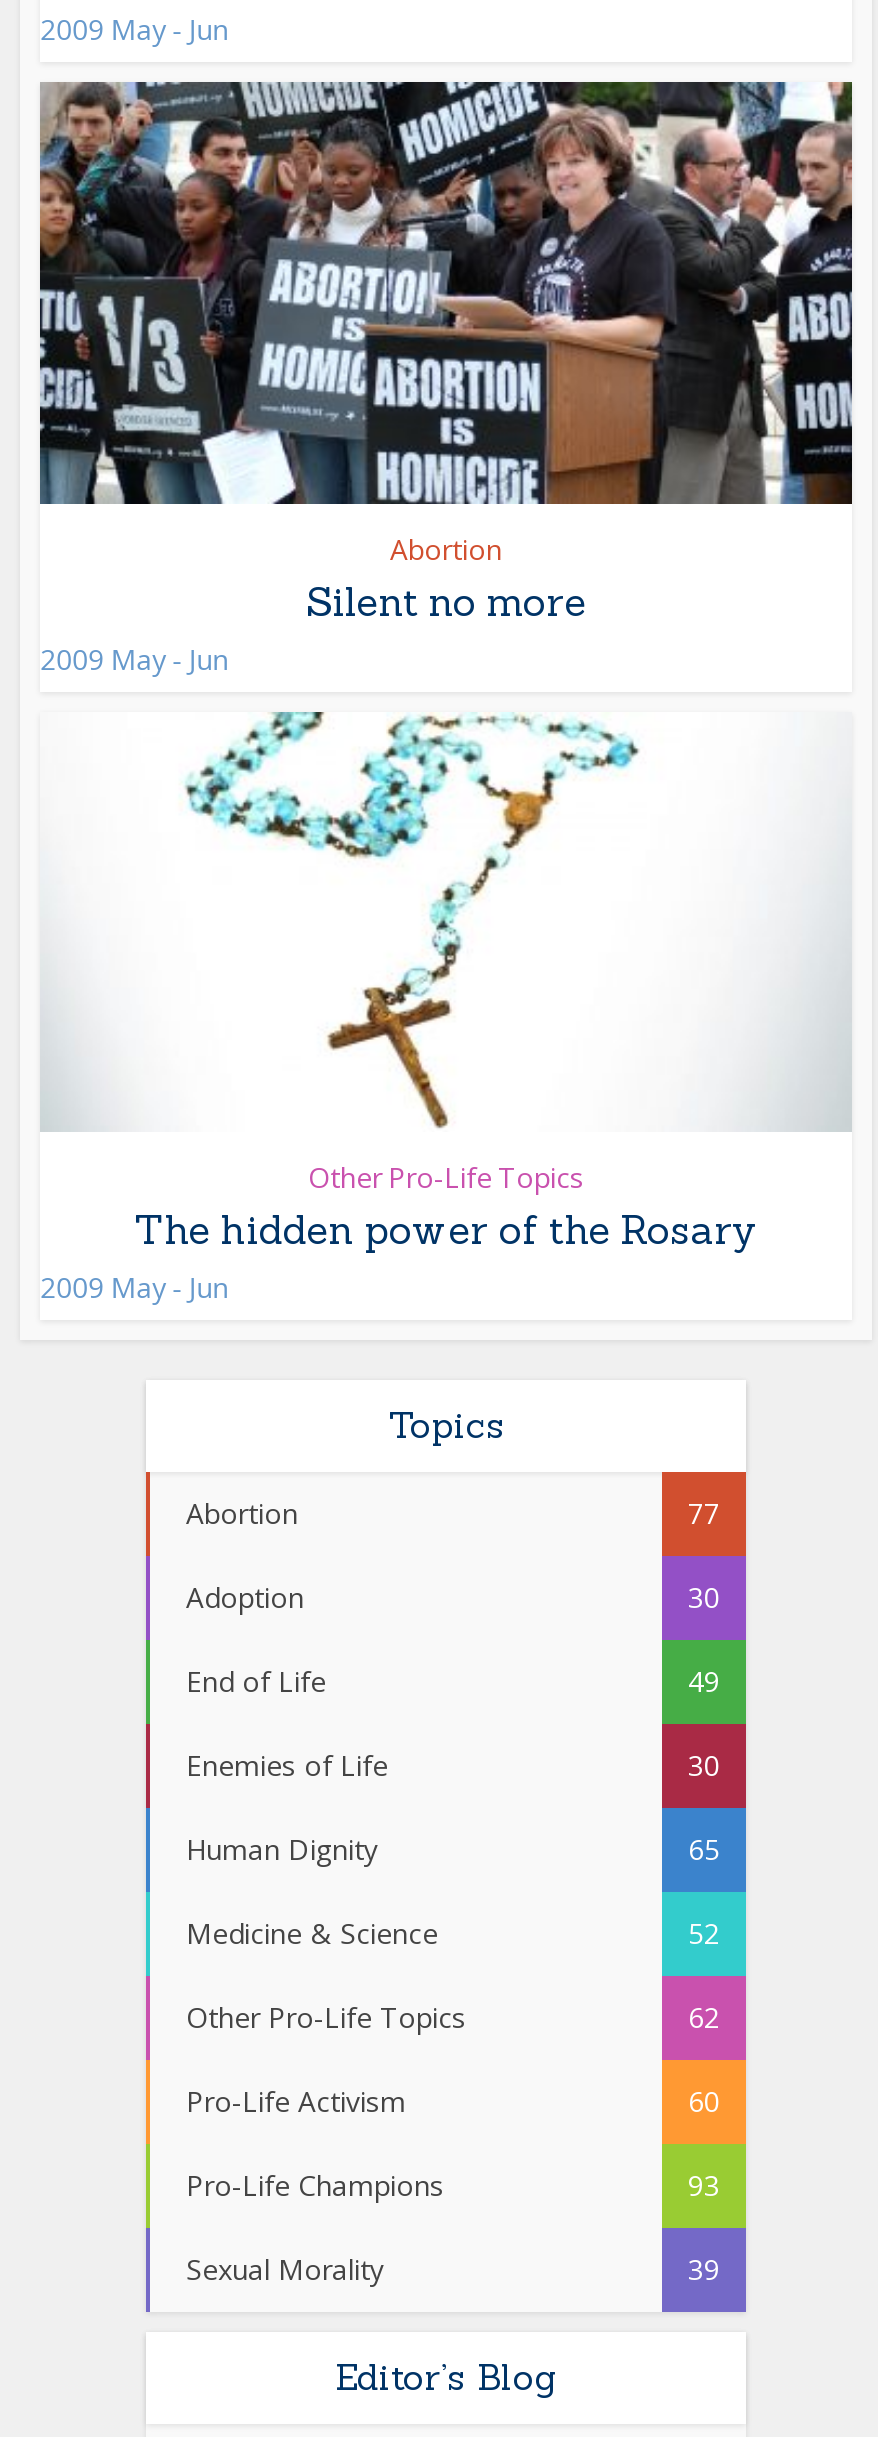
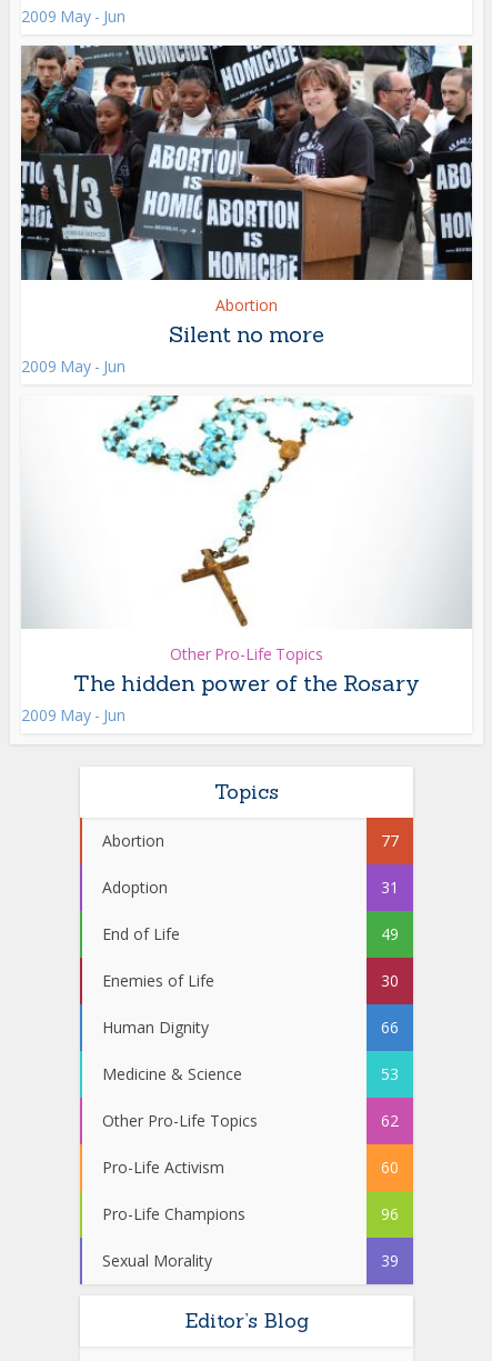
- 30
+ 31

- 65
+ 66

- 52
+ 53

- 93
+ 96
